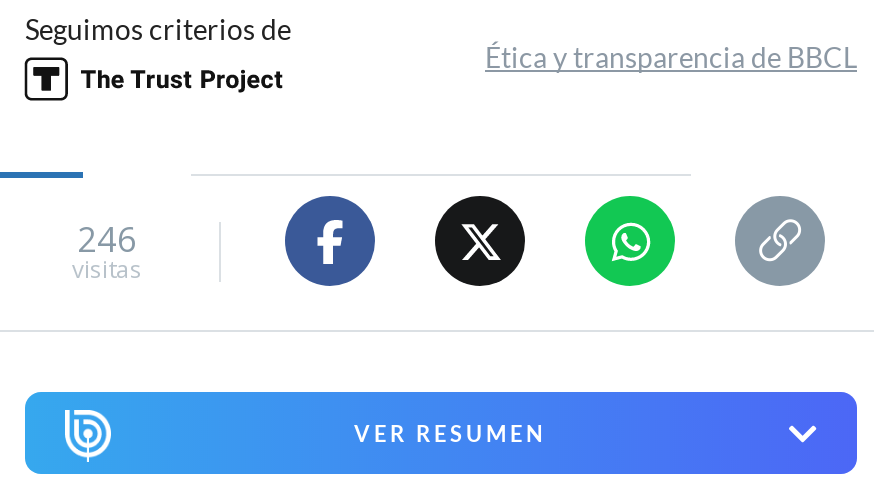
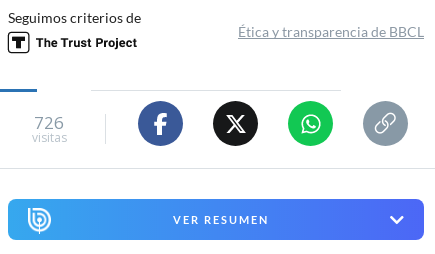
- 246
+ 726
